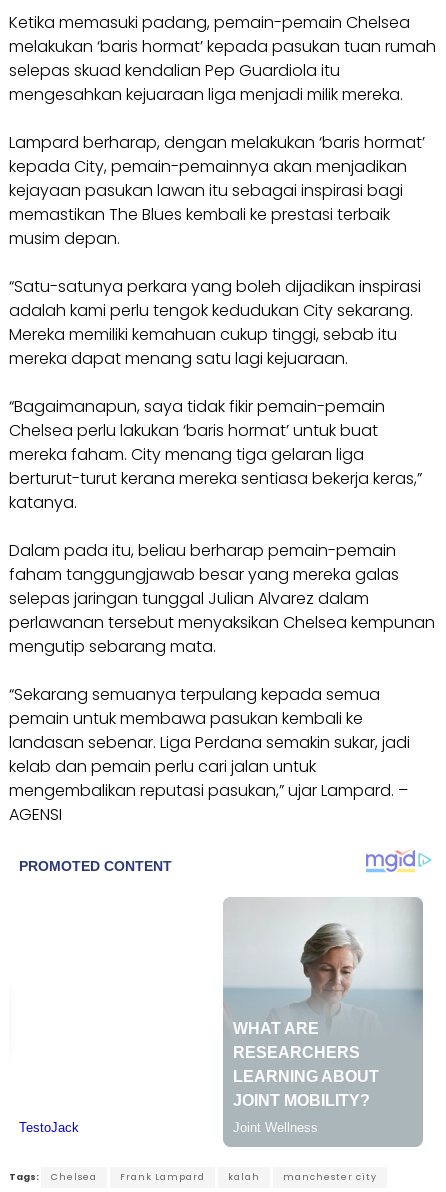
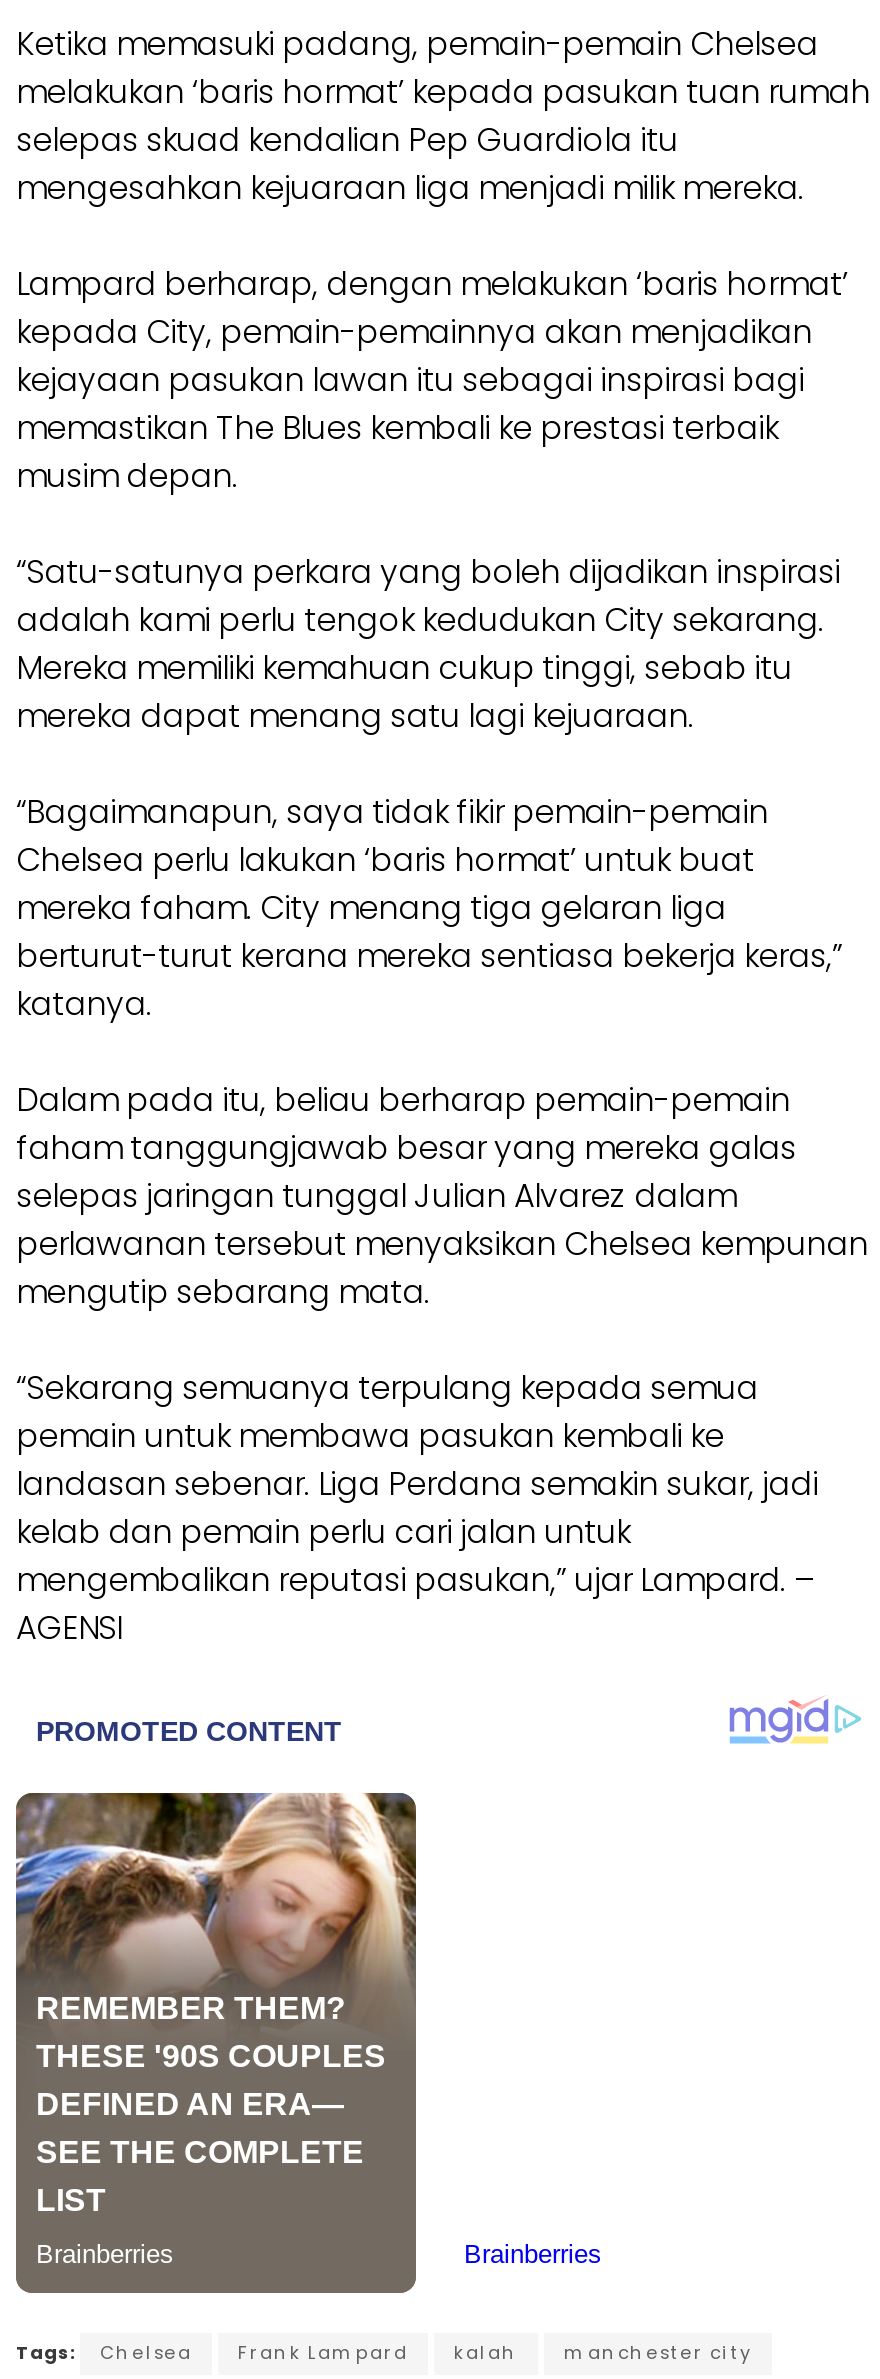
+ [image]

- [image]
